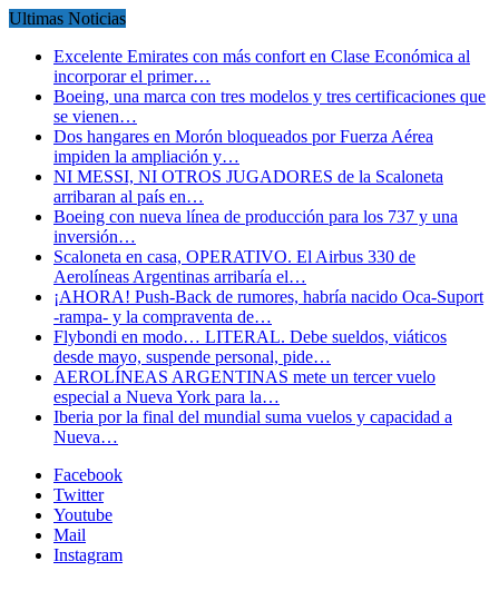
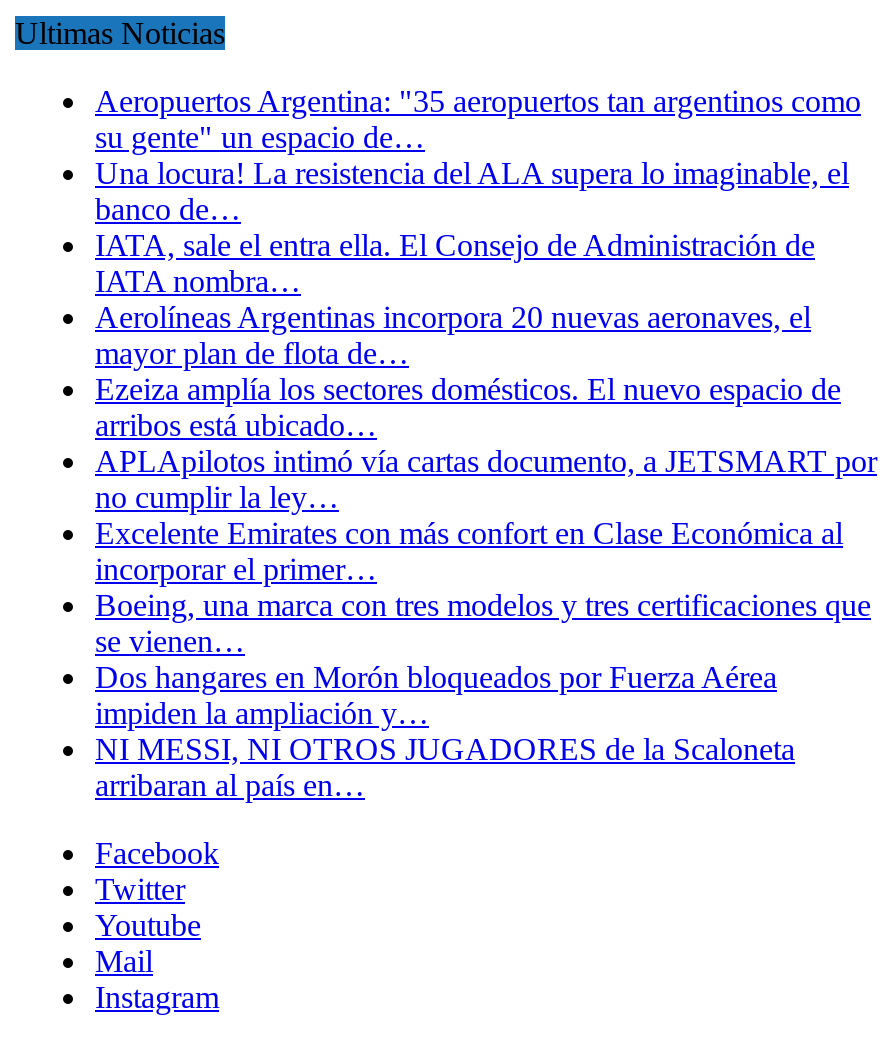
+ Aeropuertos Argentina: "35 aeropuertos tan argentinos como
+ su gente" un espacio de…
+ Una locura! La resistencia del ALA supera lo imaginable, el
+ banco de…
+ IATA, sale el entra ella. El Consejo de Administración de
+ IATA nombra…
+ Aerolíneas Argentinas incorpora 20 nuevas aeronaves, el
+ mayor plan de flota de…
+ Ezeiza amplía los sectores domésticos. El nuevo espacio de
+ arribos está ubicado…
+ APLApilotos intimó vía cartas documento, a JETSMART por
+ no cumplir la ley…

moved down: Excelente Emirates con más confort en Clase Económica al | incorporar el primer… | Boeing, una marca con tres modelos y tres certificaciones que | se vienen… | Dos hangares en Morón bloqueados por Fuerza Aérea | impiden la ampliación y… | NI MESSI, NI OTROS JUGADORES de la Scaloneta | arribaran al país en…

- Boeing con nueva línea de producción para los 737 y una
- inversión…
- Scaloneta en casa, OPERATIVO. El Airbus 330 de
- Aerolíneas Argentinas arribaría el…
- ¡AHORA! Push-Back de rumores, habría nacido Oca-Suport
- -rampa- y la compraventa de…
- Flybondi en modo… LITERAL. Debe sueldos, viáticos
- desde mayo, suspende personal, pide…
- AEROLÍNEAS ARGENTINAS mete un tercer vuelo
- especial a Nueva York para la…
- Iberia por la final del mundial suma vuelos y capacidad a
- Nueva…
